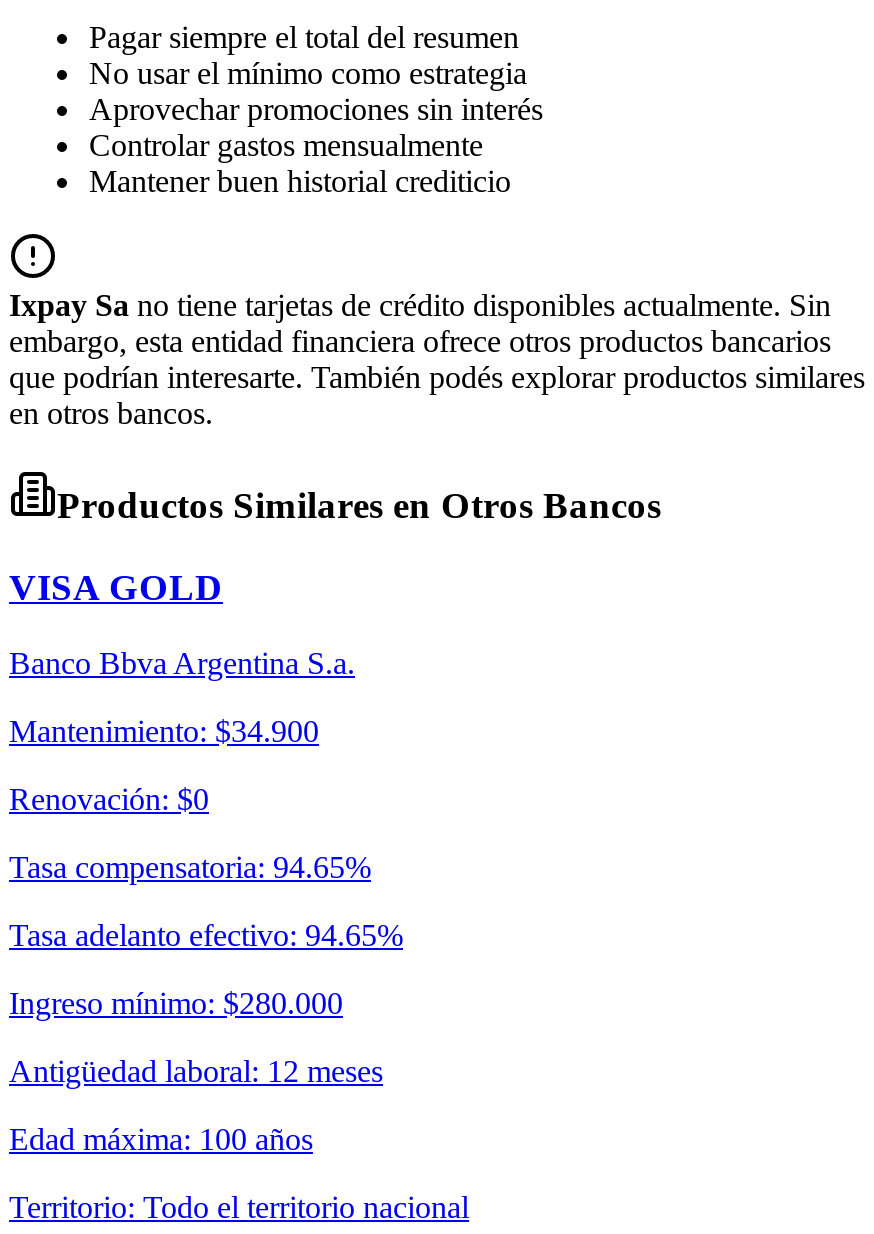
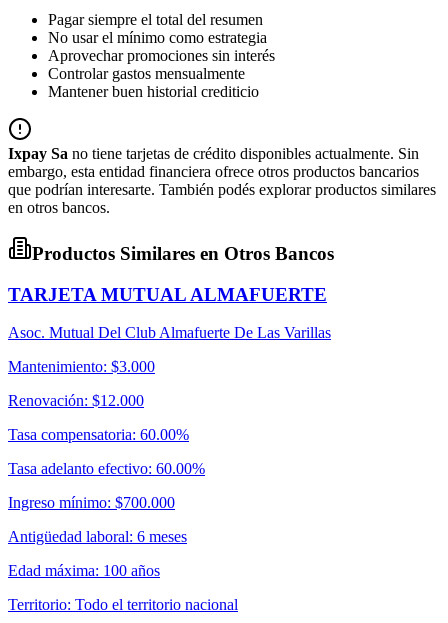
- VISA GOLD
+ TARJETA MUTUAL ALMAFUERTE

- Banco Bbva Argentina S.a.
+ Asoc. Mutual Del Club Almafuerte De Las Varillas

- Mantenimiento: $34.900
+ Mantenimiento: $3.000

- Renovación: $0
+ Renovación: $12.000

- Tasa compensatoria: 94.65%
+ Tasa compensatoria: 60.00%

- Tasa adelanto efectivo: 94.65%
+ Tasa adelanto efectivo: 60.00%

- Ingreso mínimo: $280.000
+ Ingreso mínimo: $700.000

- Antigüedad laboral: 12 meses
+ Antigüedad laboral: 6 meses
